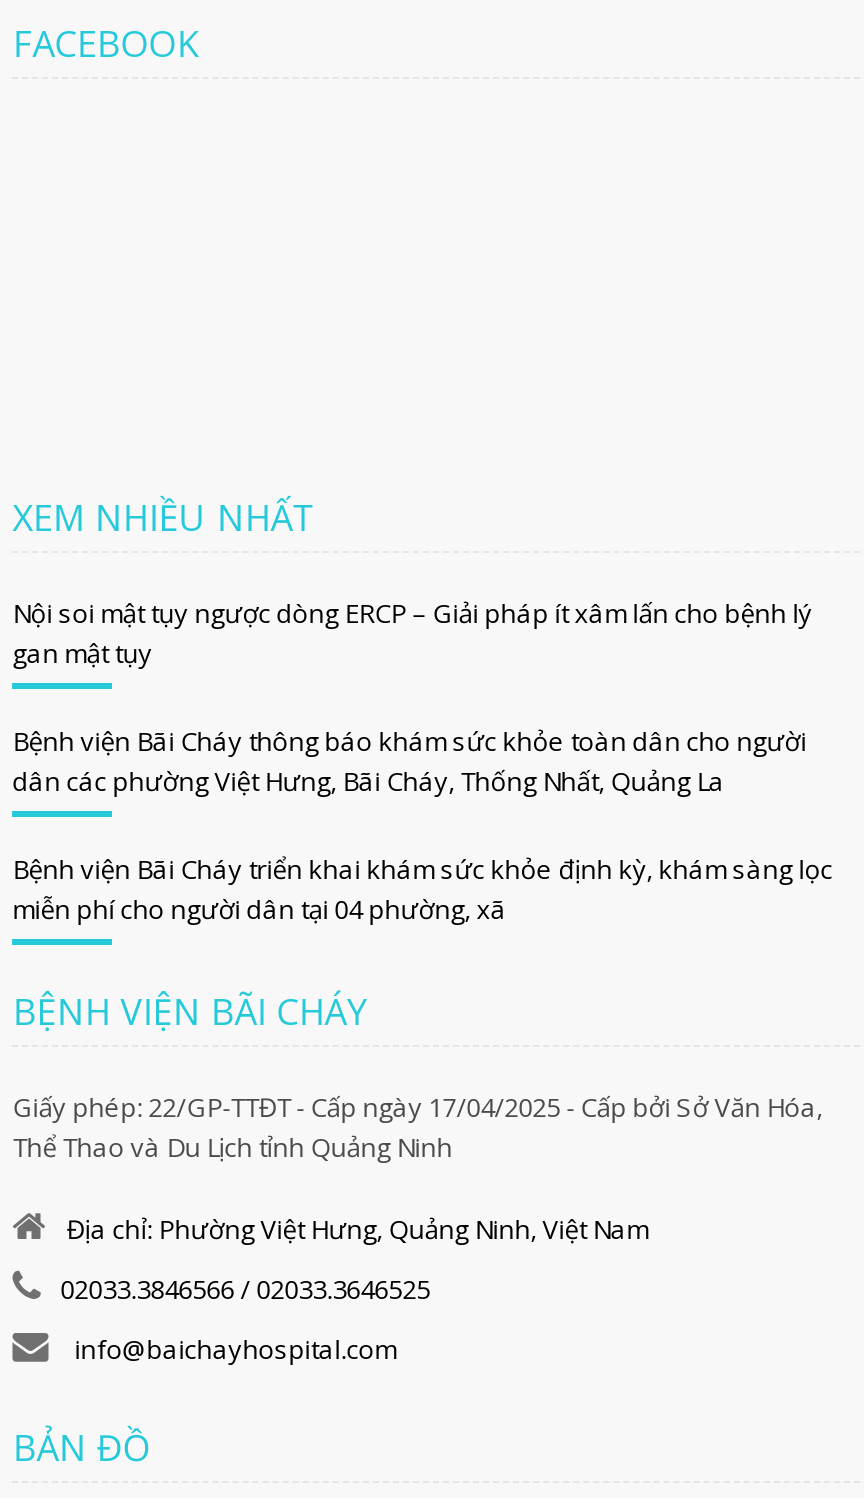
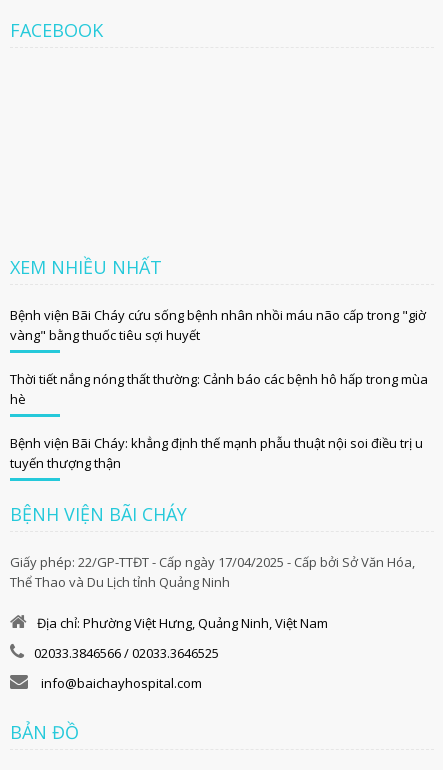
- Nội soi mật tụy ngược dòng ERCP – Giải pháp ít xâm lấn cho bệnh lý
- gan mật tụy
+ Bệnh viện Bãi Cháy cứu sống bệnh nhân nhồi máu não cấp trong "giờ
+ vàng" bằng thuốc tiêu sợi huyết

- Bệnh viện Bãi Cháy thông báo khám sức khỏe toàn dân cho người
- dân các phường Việt Hưng, Bãi Cháy, Thống Nhất, Quảng La
+ Thời tiết nắng nóng thất thường: Cảnh báo các bệnh hô hấp trong mùa
+ hè

- Bệnh viện Bãi Cháy triển khai khám sức khỏe định kỳ, khám sàng lọc
- miễn phí cho người dân tại 04 phường, xã
+ Bệnh viện Bãi Cháy: khẳng định thế mạnh phẫu thuật nội soi điều trị u
+ tuyến thượng thận
